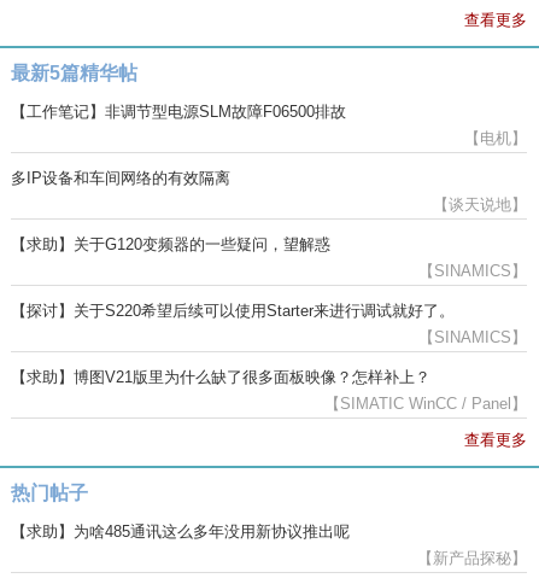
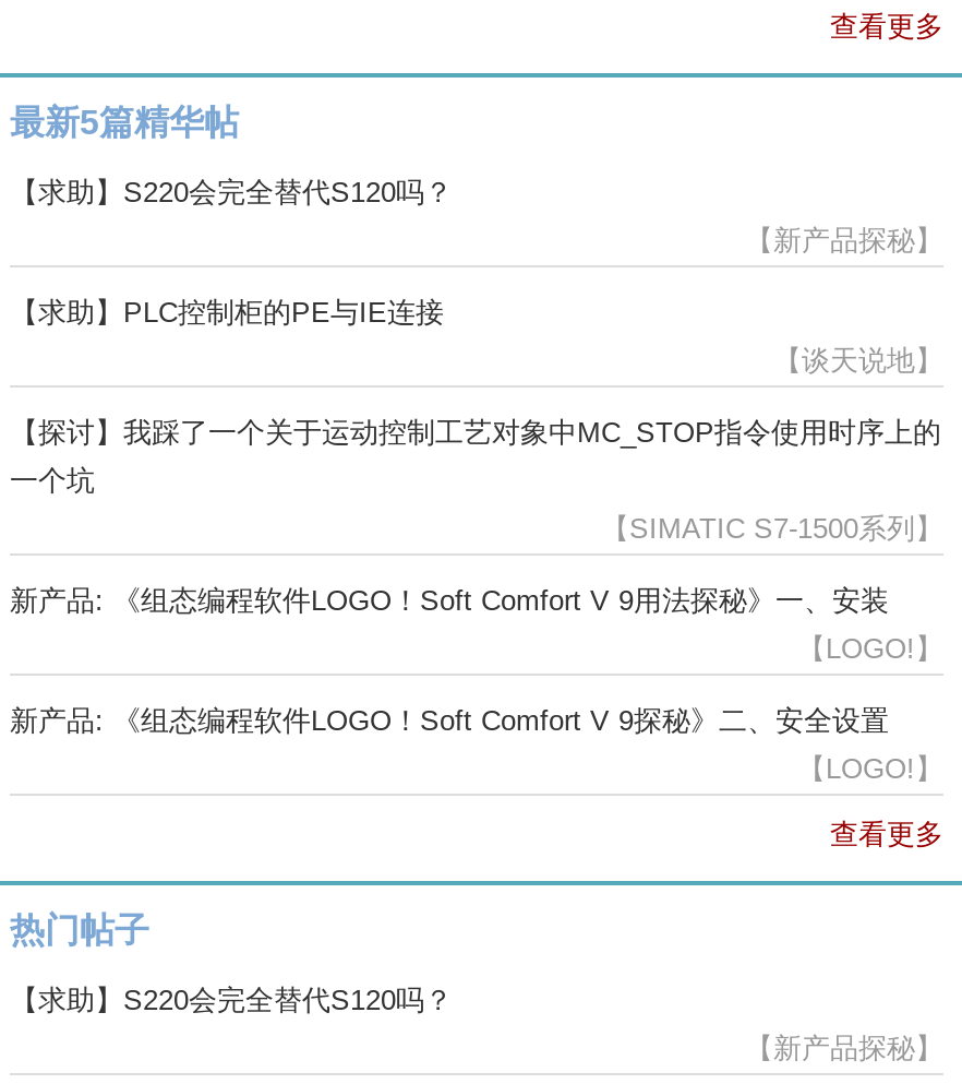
- 【工作笔记】非调节型电源SLM故障F06500排故
+ 【求助】S220会完全替代S120吗？

- 【电机】
+ 【新产品探秘】

- 多IP设备和车间网络的有效隔离
+ 【求助】PLC控制柜的PE与IE连接

- 【求助】关于G120变频器的一些疑问，望解惑
- 【SINAMICS】
- 【探讨】关于S220希望后续可以使用Starter来进行调试就好了。
- 【SINAMICS】
- 【求助】博图V21版里为什么缺了很多面板映像？怎样补上？
- 【SIMATIC WinCC / Panel】
+ 【探讨】我踩了一个关于运动控制工艺对象中MC_STOP指令使用时序上的
+ 一个坑
+ 【SIMATIC S7-1500系列】
+ 新产品: 《组态编程软件LOGO！Soft Comfort V 9用法探秘》一、安装
+ 【LOGO!】
+ 新产品: 《组态编程软件LOGO！Soft Comfort V 9探秘》二、安全设置
+ 【LOGO!】

- 【求助】为啥485通讯这么多年没用新协议推出呢
+ 【求助】S220会完全替代S120吗？
